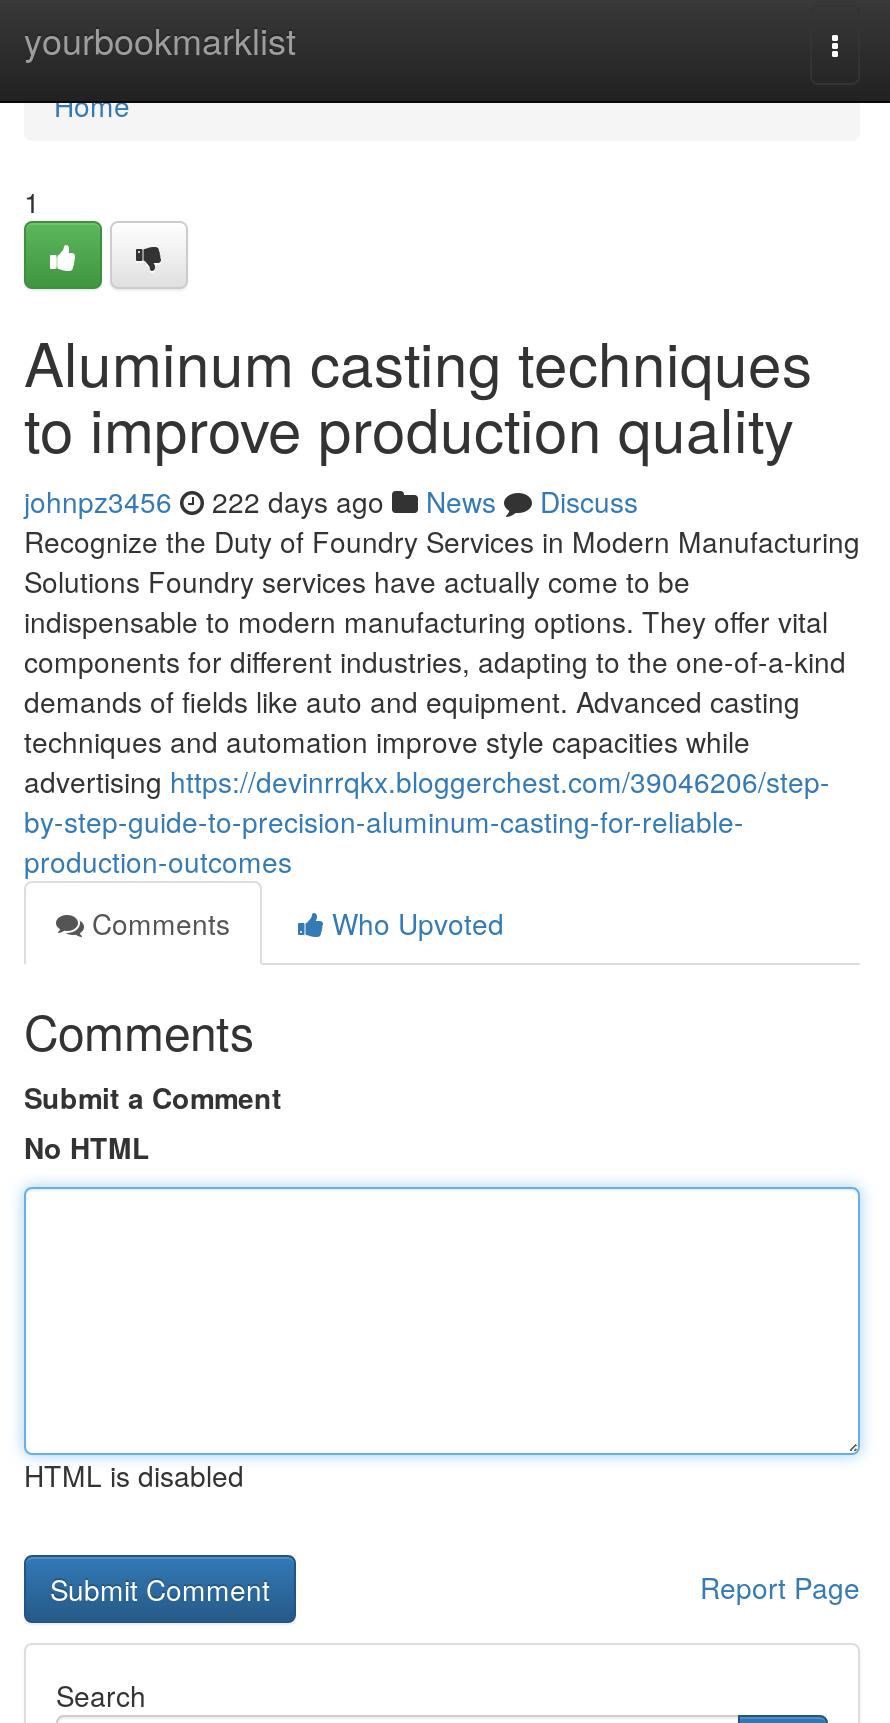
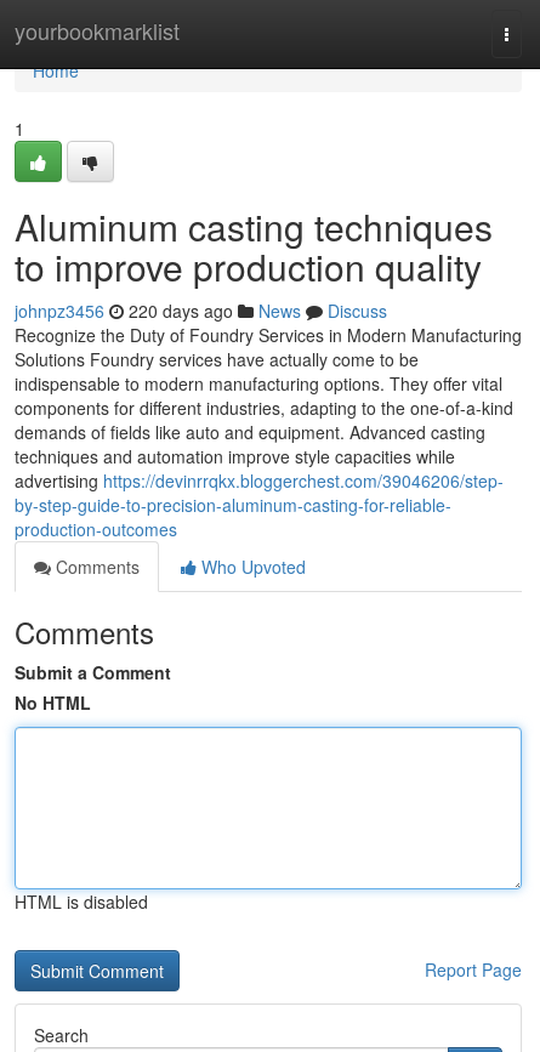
- johnpz3456 222 days ago News Discuss
+ johnpz3456 220 days ago News Discuss
